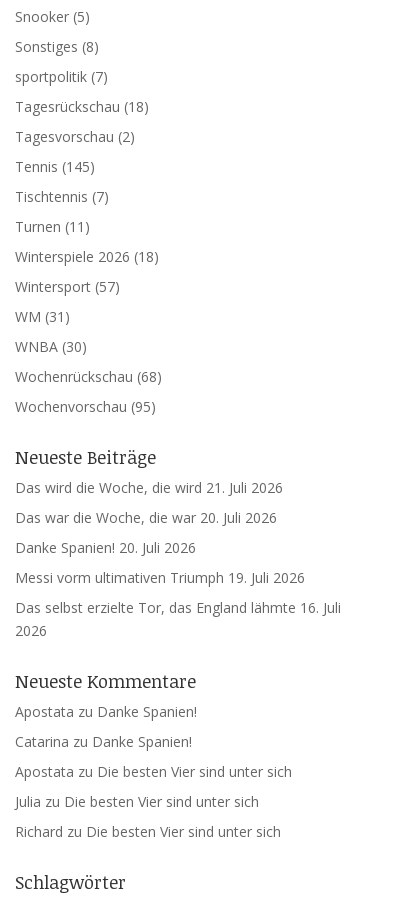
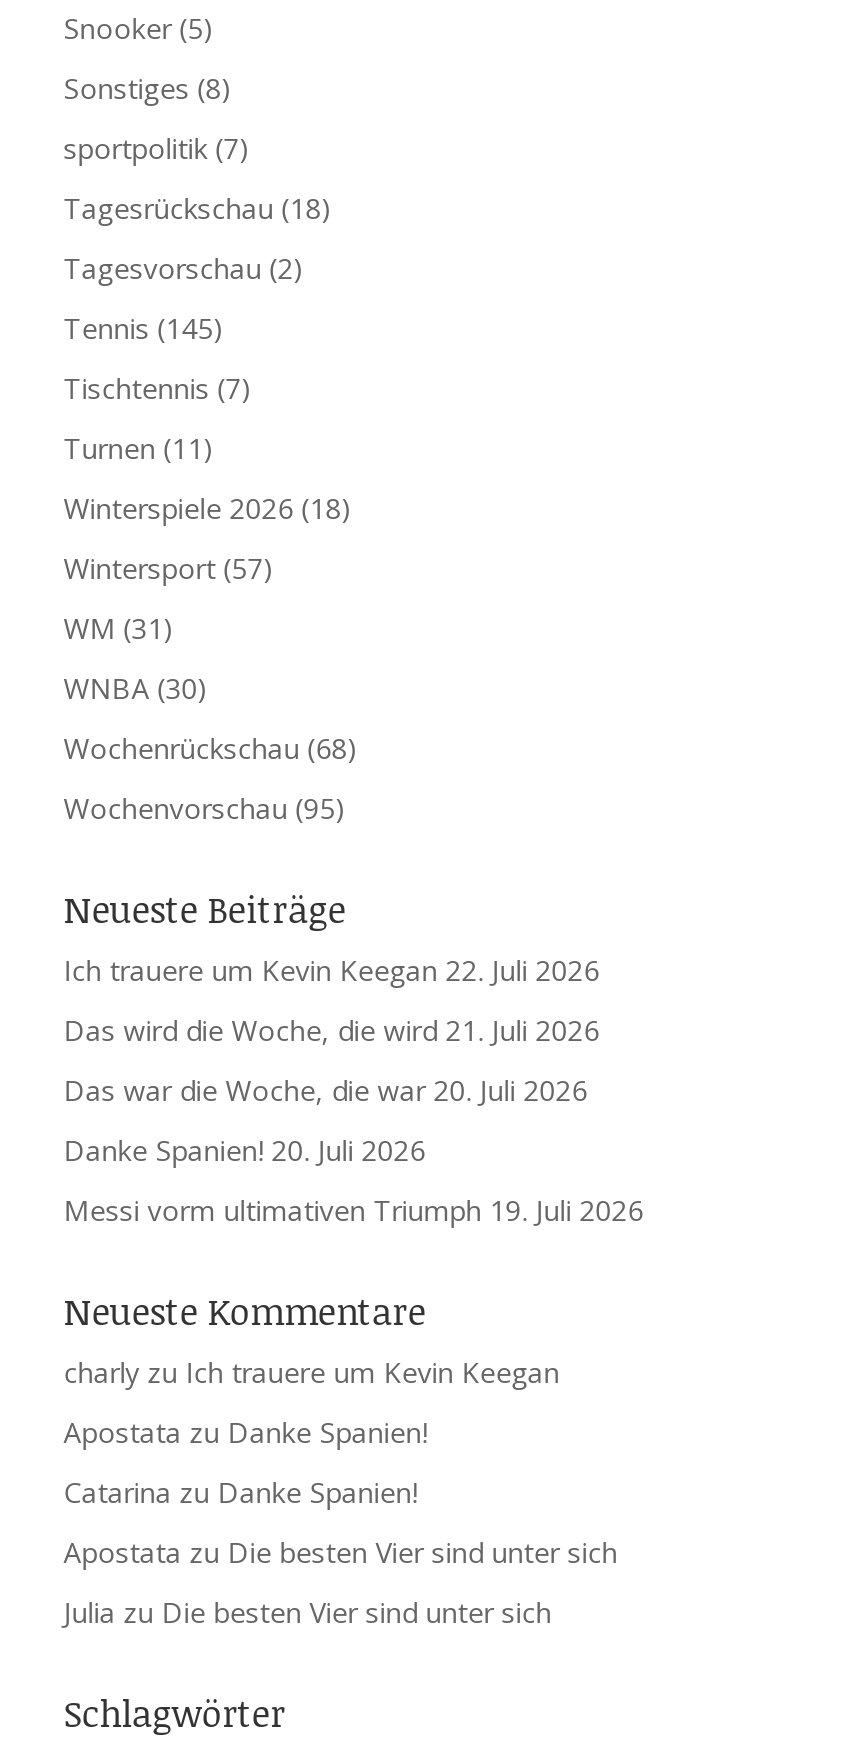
+ Ich trauere um Kevin Keegan 22. Juli 2026

moved down: Das wird die Woche, die wird 21. Juli 2026 | Das war die Woche, die war 20. Juli 2026 | Danke Spanien! 20. Juli 2026 | Messi vorm ultimativen Triumph 19. Juli 2026

- Das selbst erzielte Tor, das England lähmte 16. Juli
- 2026

+ charly zu Ich trauere um Kevin Keegan

- Richard zu Die besten Vier sind unter sich
